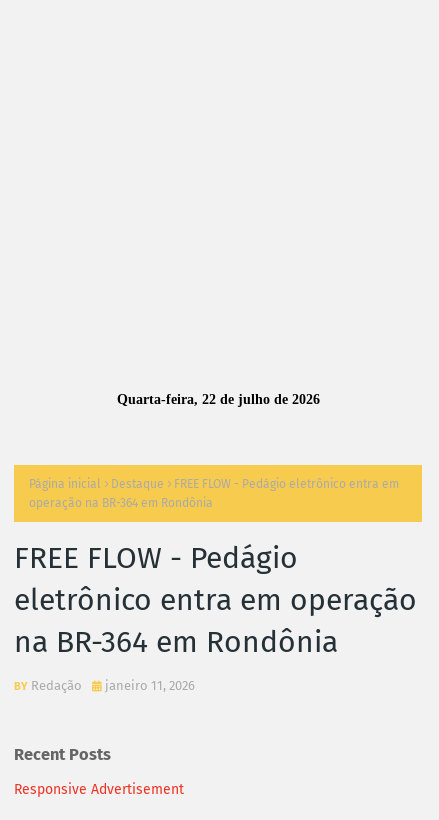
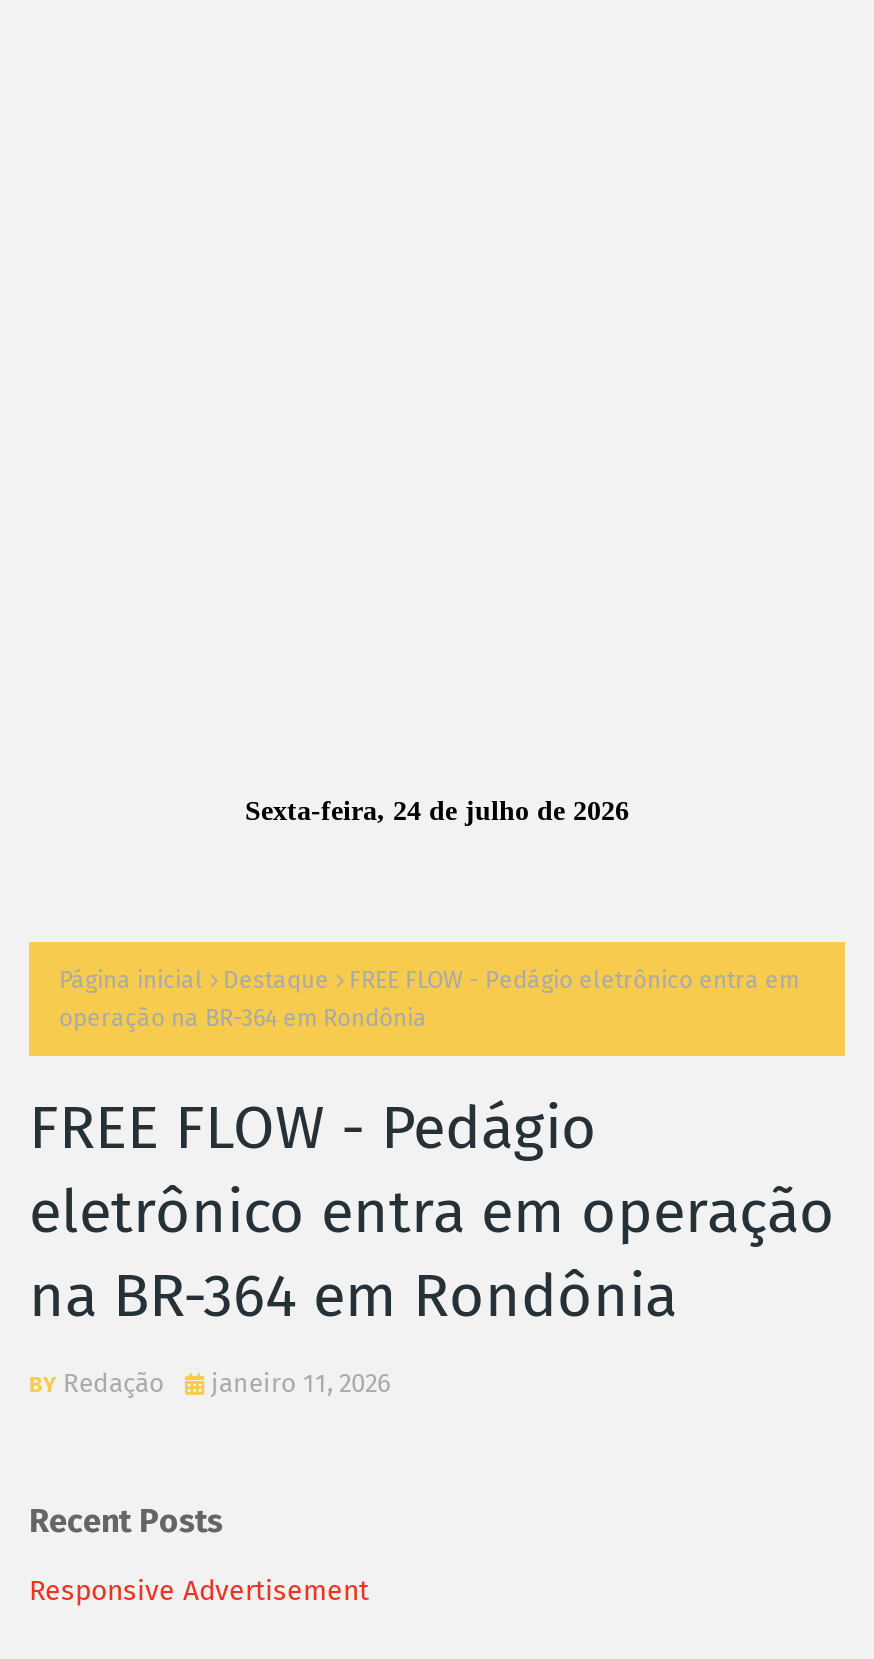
- Quarta-feira, 22 de julho de 2026
+ Sexta-feira, 24 de julho de 2026
